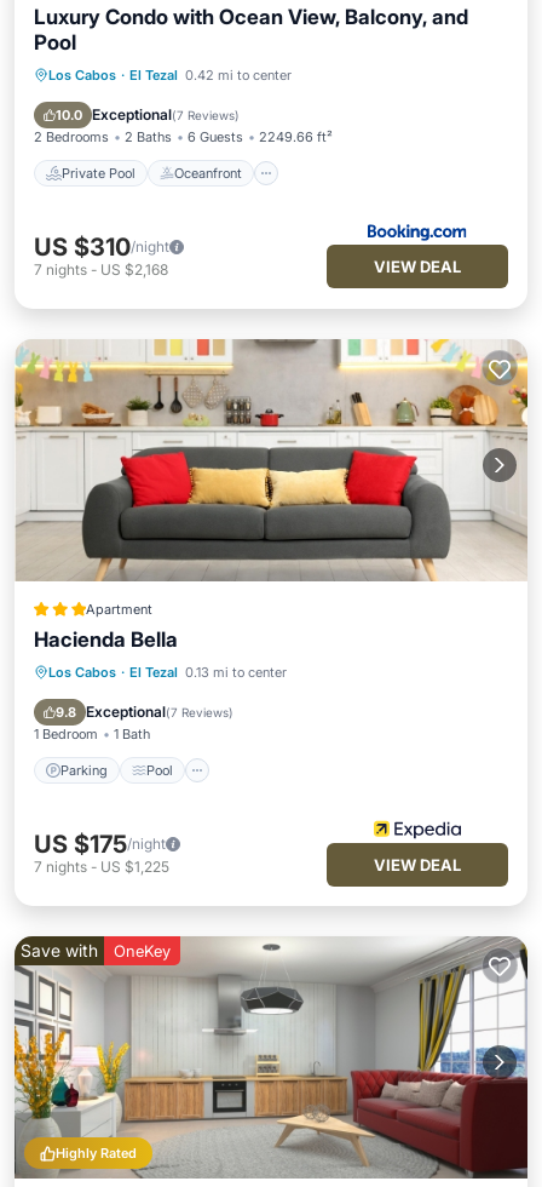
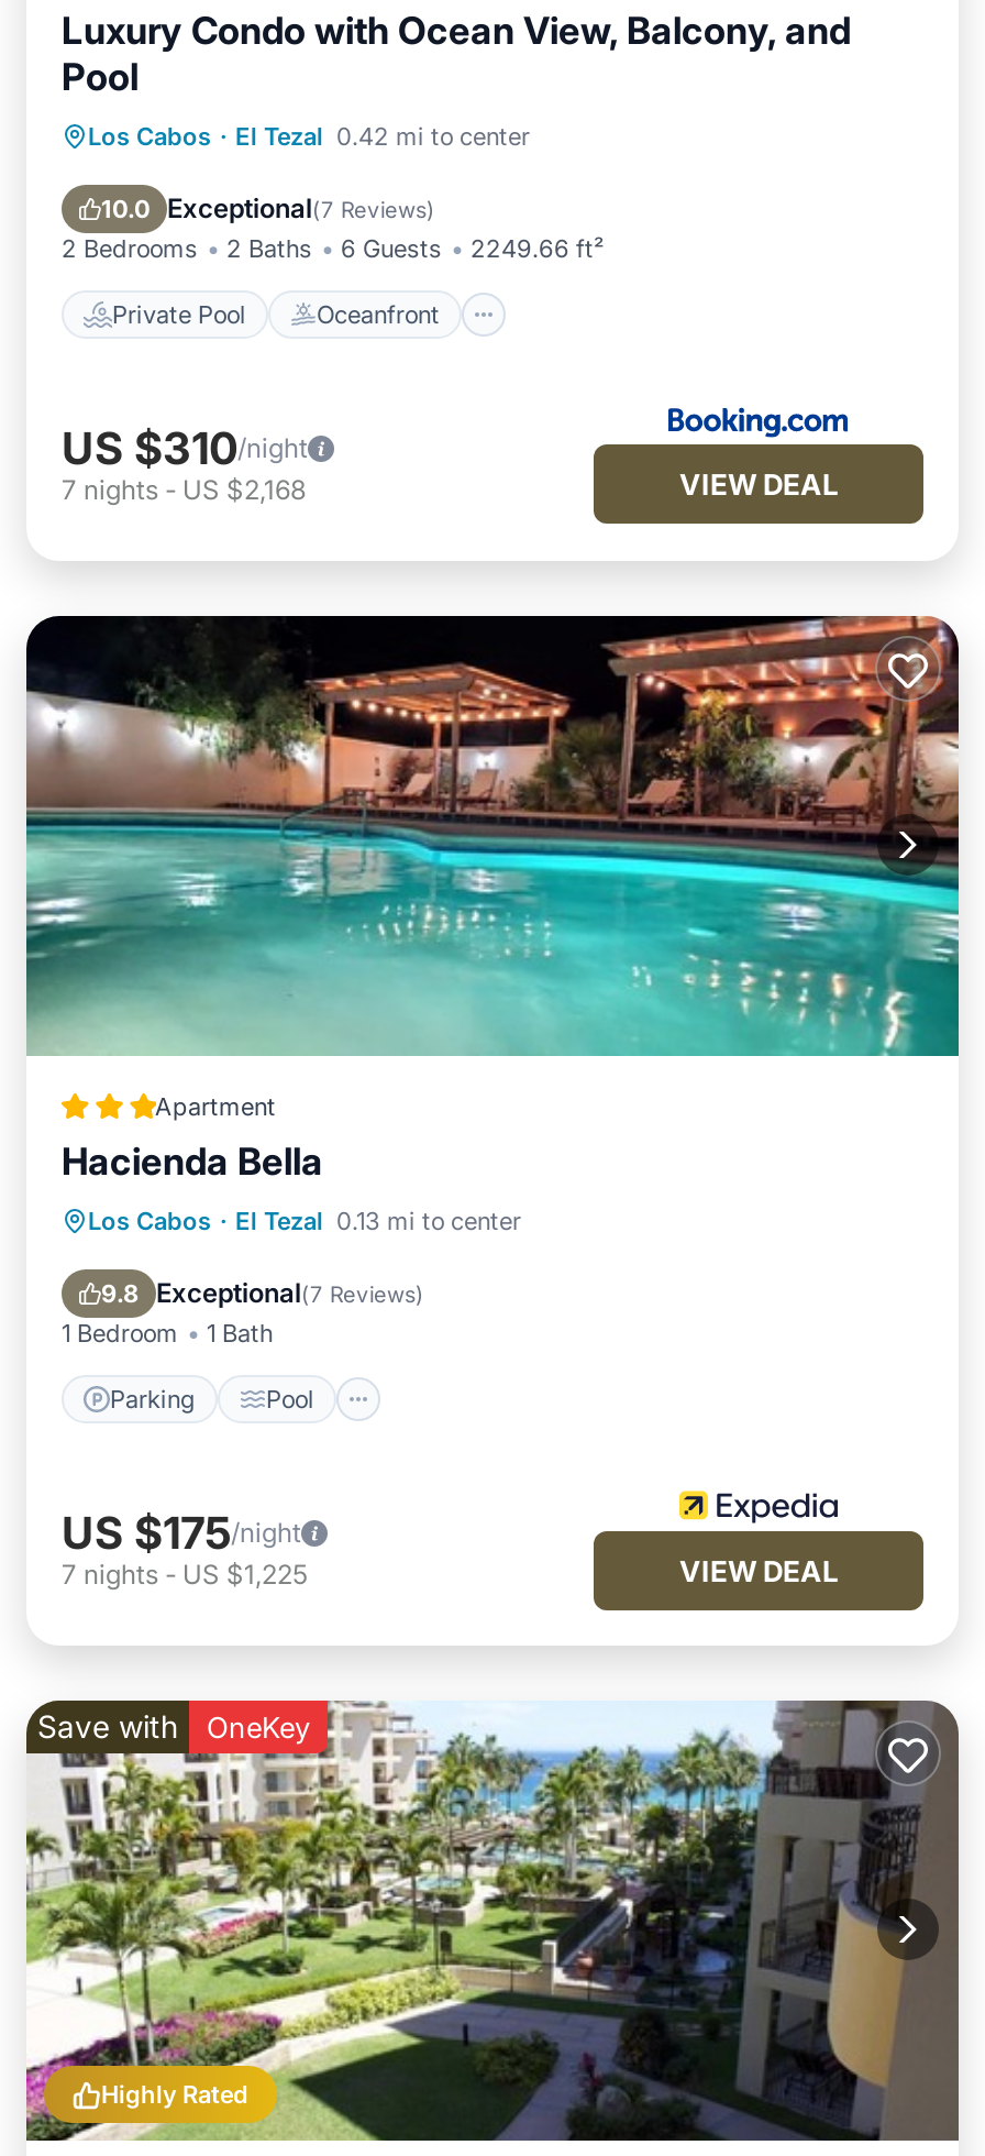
- [image]
+ [image]

- [image]
+ [image]
